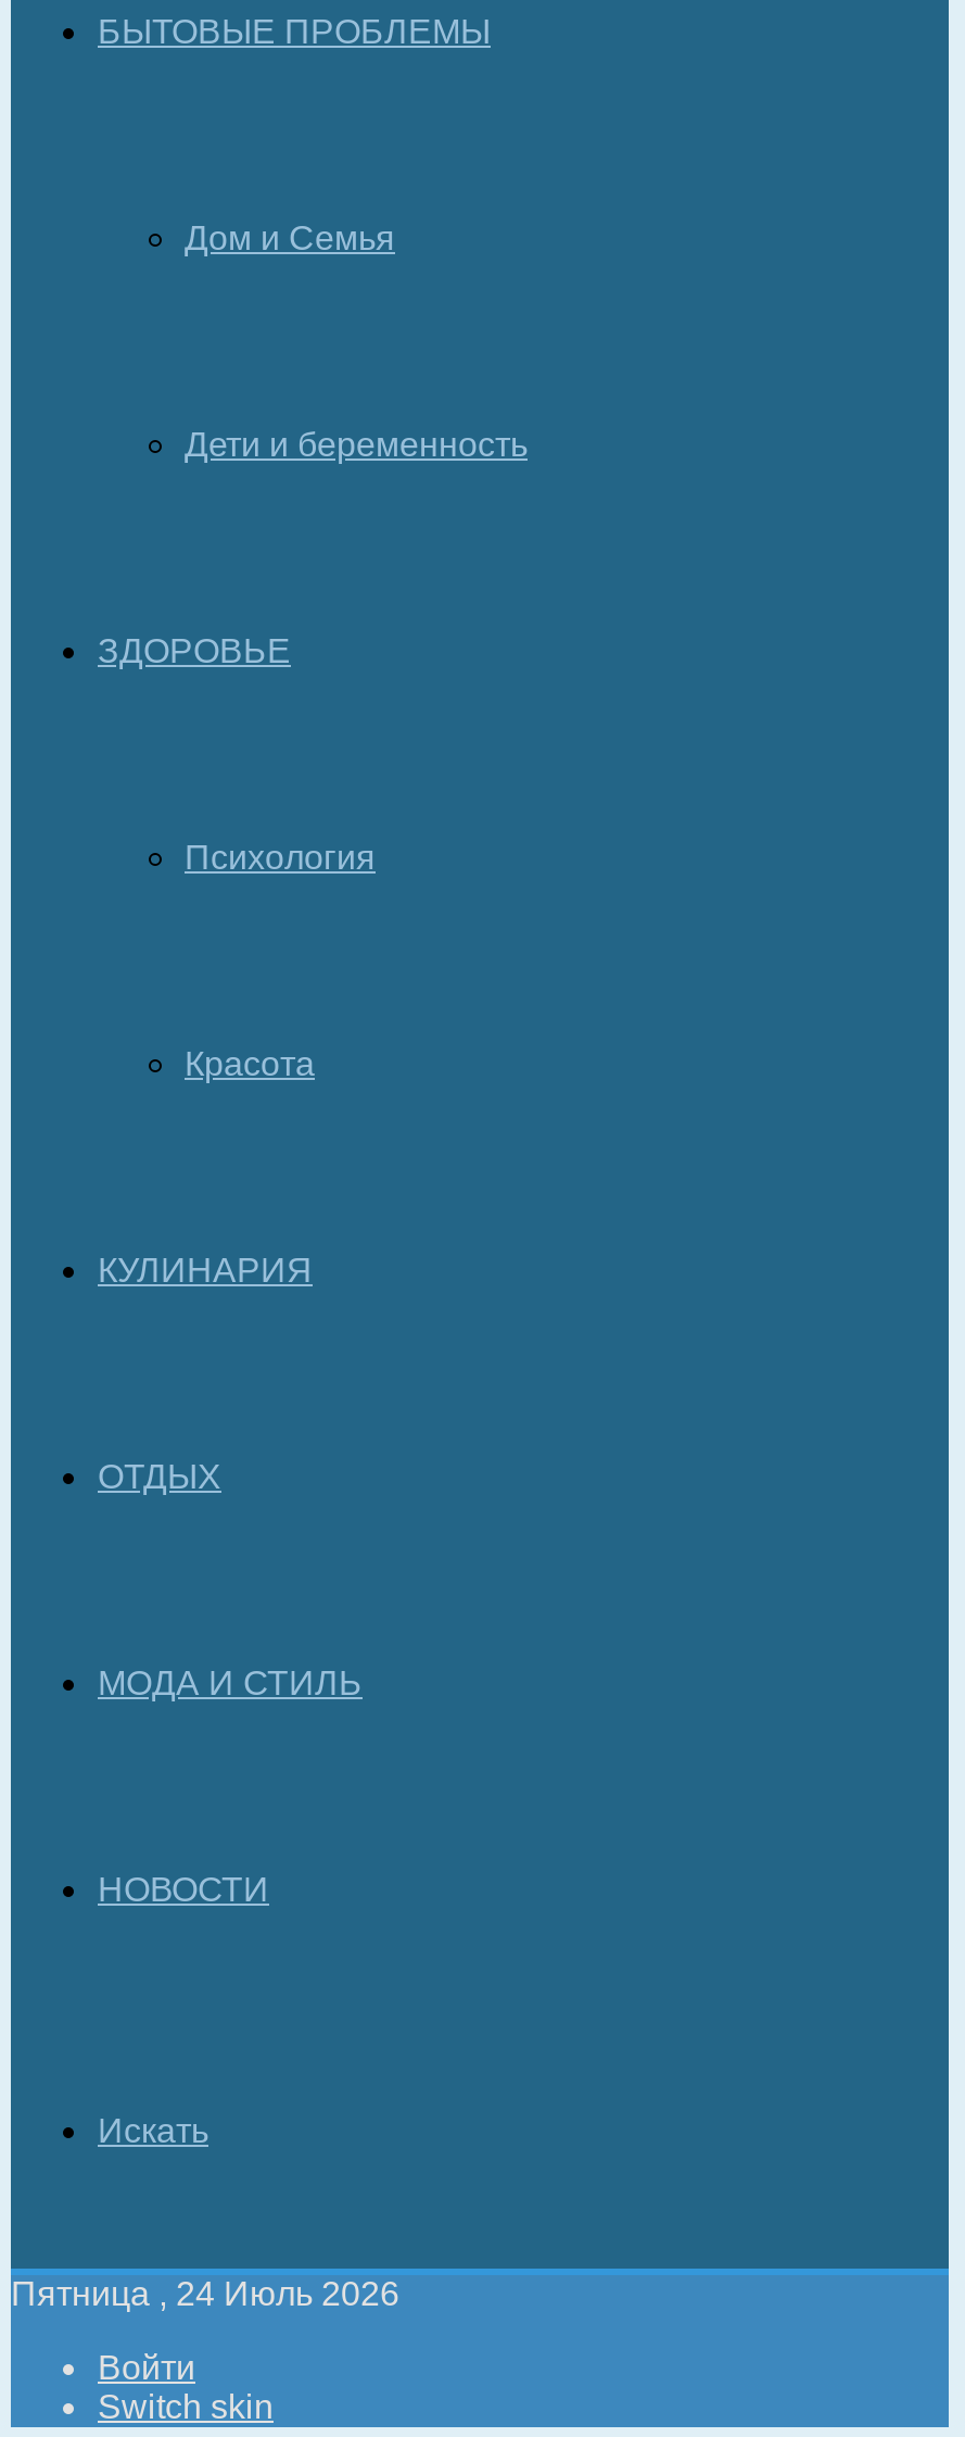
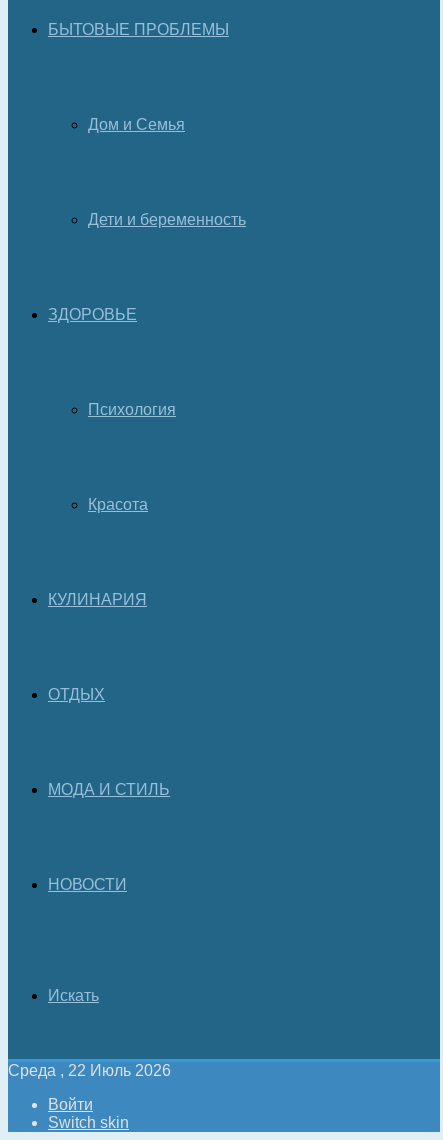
- Пятница , 24 Июль 2026
+ Среда , 22 Июль 2026
